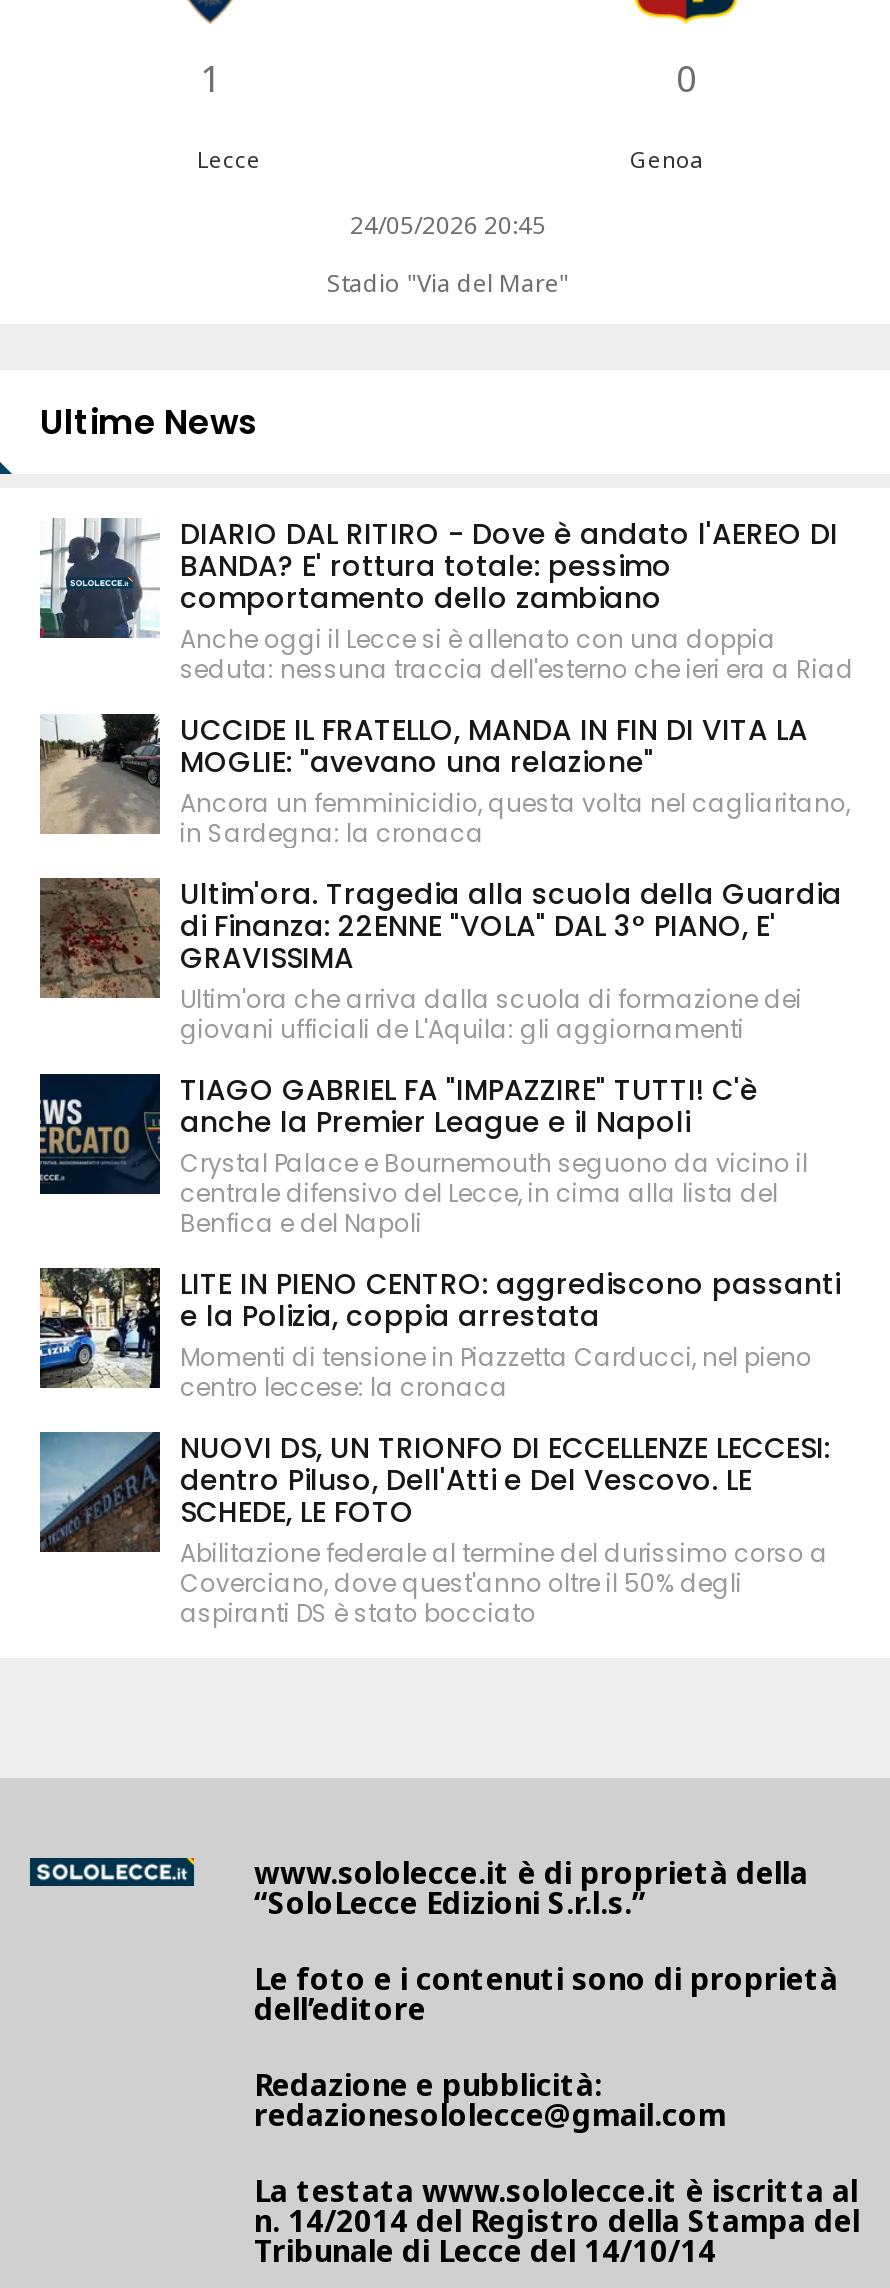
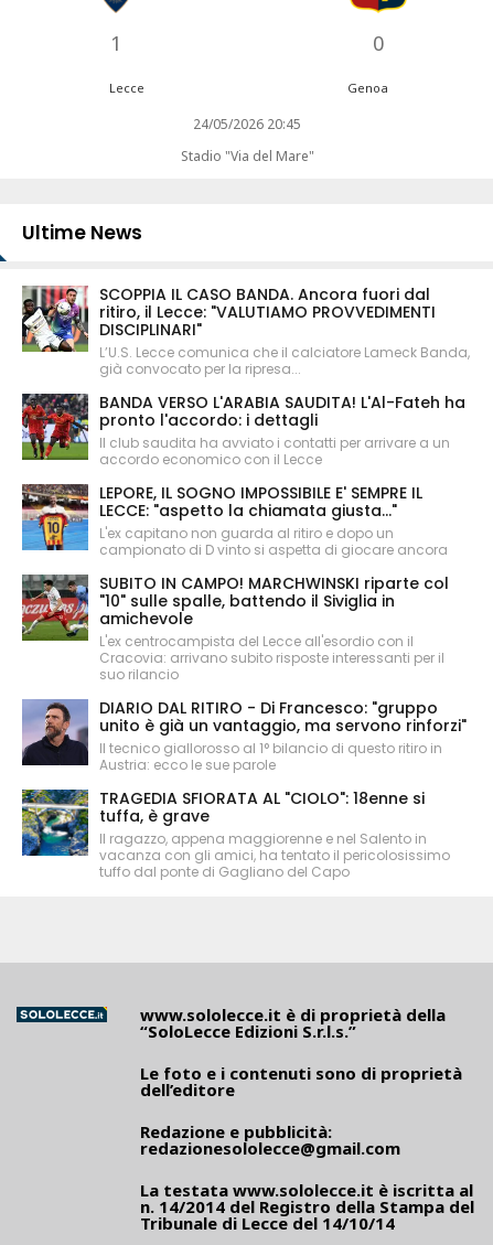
- [image]
- DIARIO DAL RITIRO - Dove è andato l'AEREO DI
- BANDA? E' rottura totale: pessimo
- comportamento dello zambiano
- Anche oggi il Lecce si è allenato con una doppia
- seduta: nessuna traccia dell'esterno che ieri era a Riad
+ [image]
+ SCOPPIA IL CASO BANDA. Ancora fuori dal
+ ritiro, il Lecce: "VALUTIAMO PROVVEDIMENTI
+ DISCIPLINARI"
+ L’U.S. Lecce comunica che il calciatore Lameck Banda,
+ già convocato per la ripresa...

- [image]
- UCCIDE IL FRATELLO, MANDA IN FIN DI VITA LA
- MOGLIE: "avevano una relazione"
- Ancora un femminicidio, questa volta nel cagliaritano,
- in Sardegna: la cronaca
+ [image]
+ BANDA VERSO L'ARABIA SAUDITA! L'Al-Fateh ha
+ pronto l'accordo: i dettagli
+ Il club saudita ha avviato i contatti per arrivare a un
+ accordo economico con il Lecce

- [image]
- Ultim'ora. Tragedia alla scuola della Guardia
- di Finanza: 22ENNE "VOLA" DAL 3° PIANO, E'
- GRAVISSIMA
- Ultim'ora che arriva dalla scuola di formazione dei
- giovani ufficiali de L'Aquila: gli aggiornamenti
+ [image]
+ LEPORE, IL SOGNO IMPOSSIBILE E' SEMPRE IL
+ LECCE: "aspetto la chiamata giusta..."
+ L'ex capitano non guarda al ritiro e dopo un
+ campionato di D vinto si aspetta di giocare ancora

- [image]
- TIAGO GABRIEL FA "IMPAZZIRE" TUTTI! C'è
- anche la Premier League e il Napoli
- Crystal Palace e Bournemouth seguono da vicino il
- centrale difensivo del Lecce, in cima alla lista del
- Benfica e del Napoli
+ [image]
+ SUBITO IN CAMPO! MARCHWINSKI riparte col
+ "10" sulle spalle, battendo il Siviglia in
+ amichevole
+ L'ex centrocampista del Lecce all'esordio con il
+ Cracovia: arrivano subito risposte interessanti per il
+ suo rilancio

- [image]
- LITE IN PIENO CENTRO: aggrediscono passanti
- e la Polizia, coppia arrestata
- Momenti di tensione in Piazzetta Carducci, nel pieno
- centro leccese: la cronaca
+ [image]
+ DIARIO DAL RITIRO - Di Francesco: "gruppo
+ unito è già un vantaggio, ma servono rinforzi"
+ Il tecnico giallorosso al 1° bilancio di questo ritiro in
+ Austria: ecco le sue parole

- [image]
- NUOVI DS, UN TRIONFO DI ECCELLENZE LECCESI:
- dentro Piluso, Dell'Atti e Del Vescovo. LE
- SCHEDE, LE FOTO
- Abilitazione federale al termine del durissimo corso a
- Coverciano, dove quest'anno oltre il 50% degli
- aspiranti DS è stato bocciato
+ [image]
+ TRAGEDIA SFIORATA AL "CIOLO": 18enne si
+ tuffa, è grave
+ Il ragazzo, appena maggiorenne e nel Salento in
+ vacanza con gli amici, ha tentato il pericolosissimo
+ tuffo dal ponte di Gagliano del Capo
